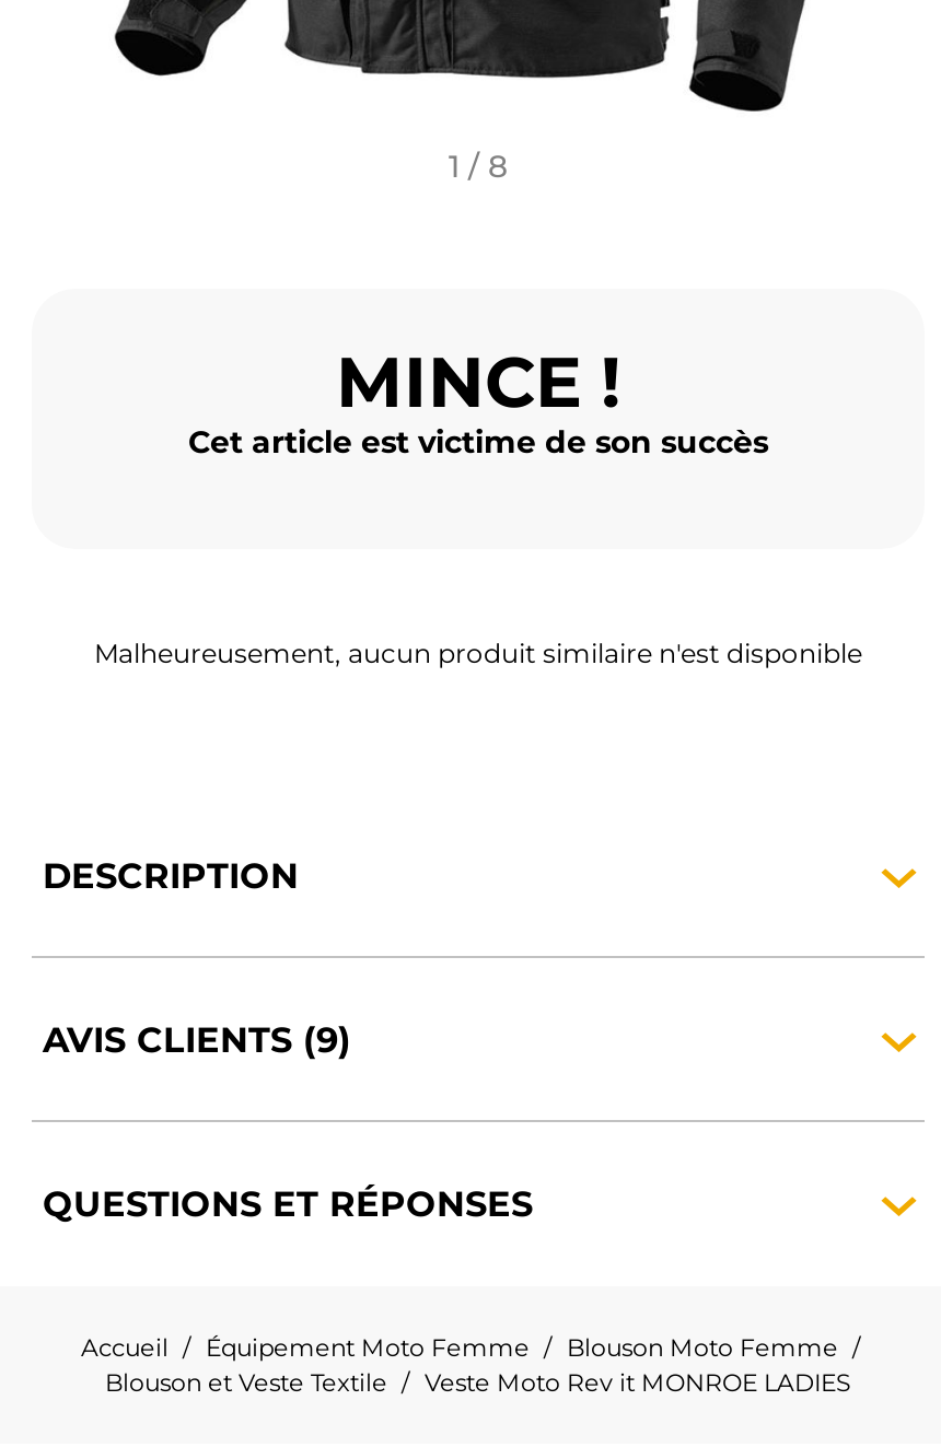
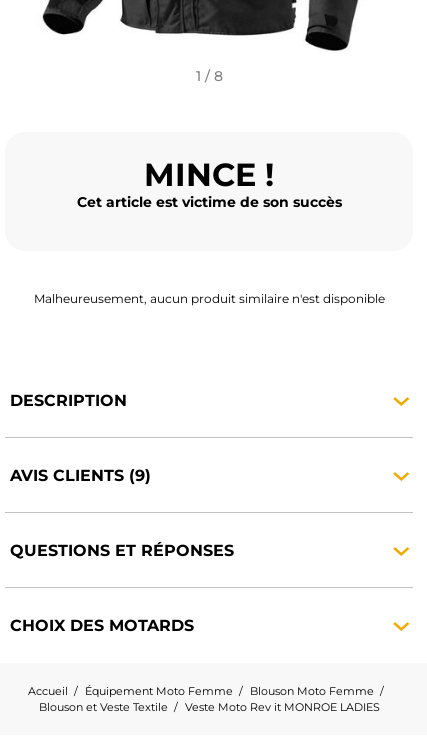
+ CHOIX DES MOTARDS
